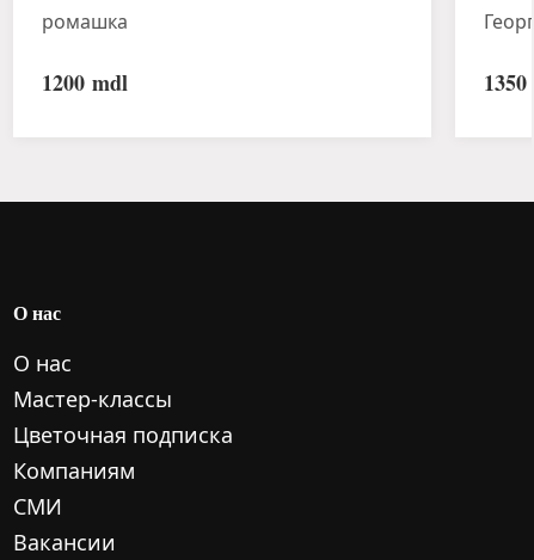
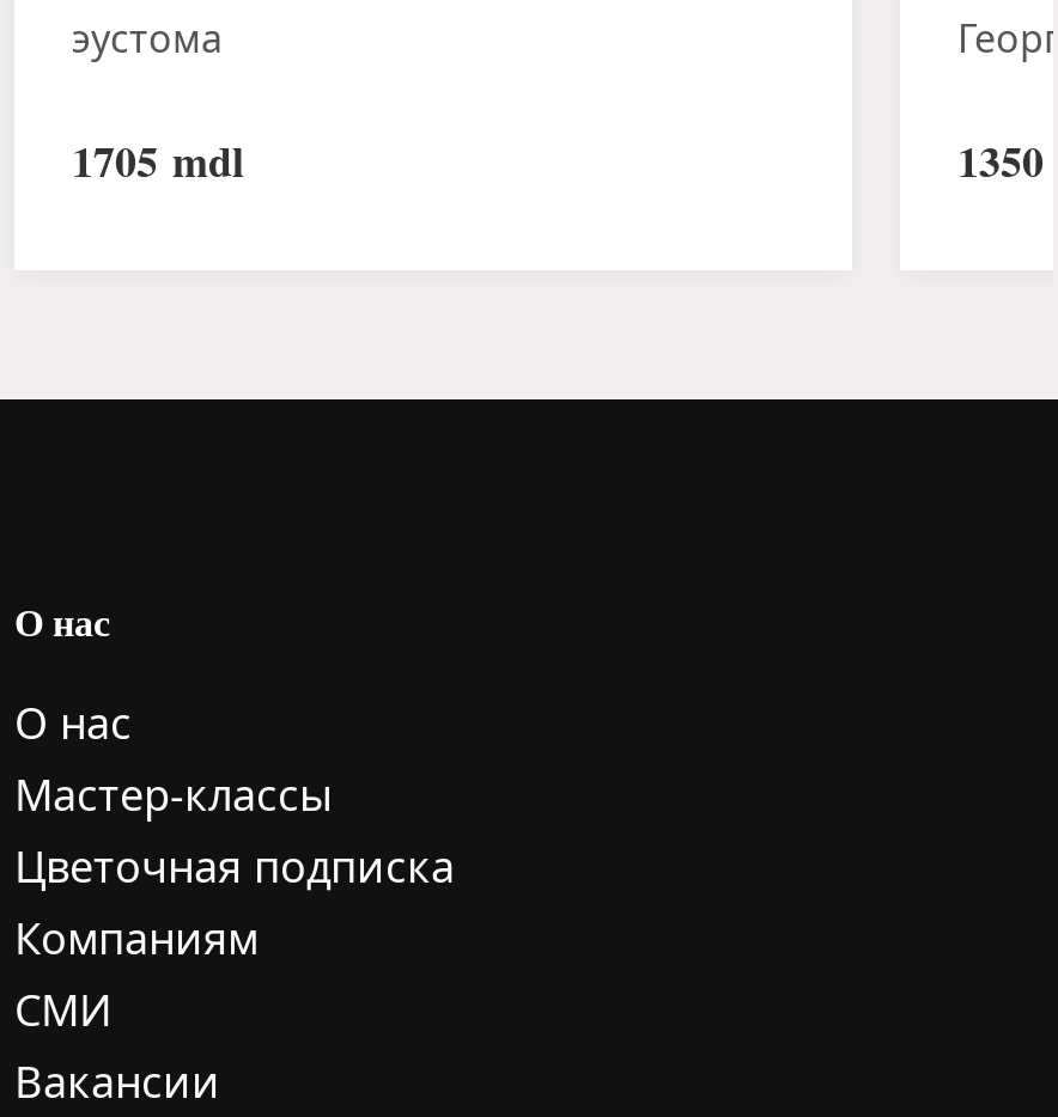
- ромашка
+ эустома

- 1200 mdl
+ 1705 mdl
